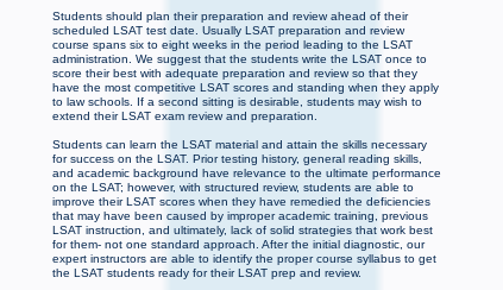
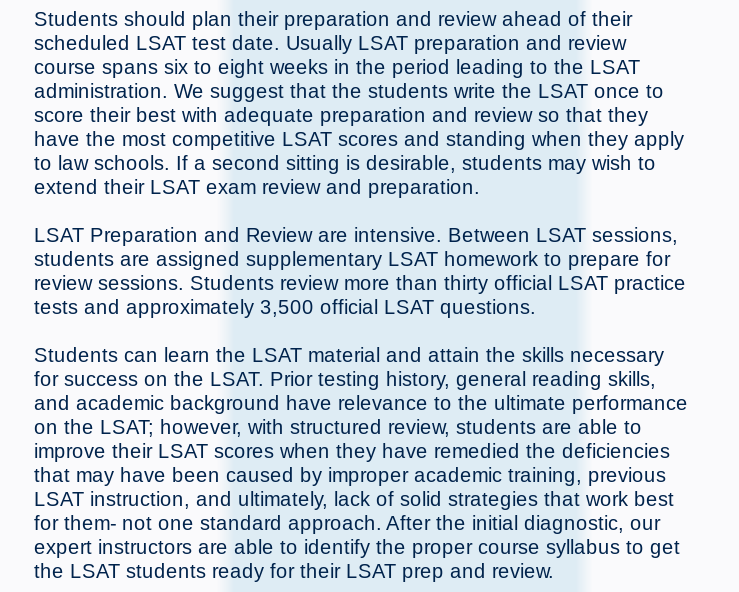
+ LSAT Preparation and Review are intensive. Between LSAT sessions,
+ students are assigned supplementary LSAT homework to prepare for
+ review sessions. Students review more than thirty official LSAT practice
+ tests and approximately 3,500 official LSAT questions.
